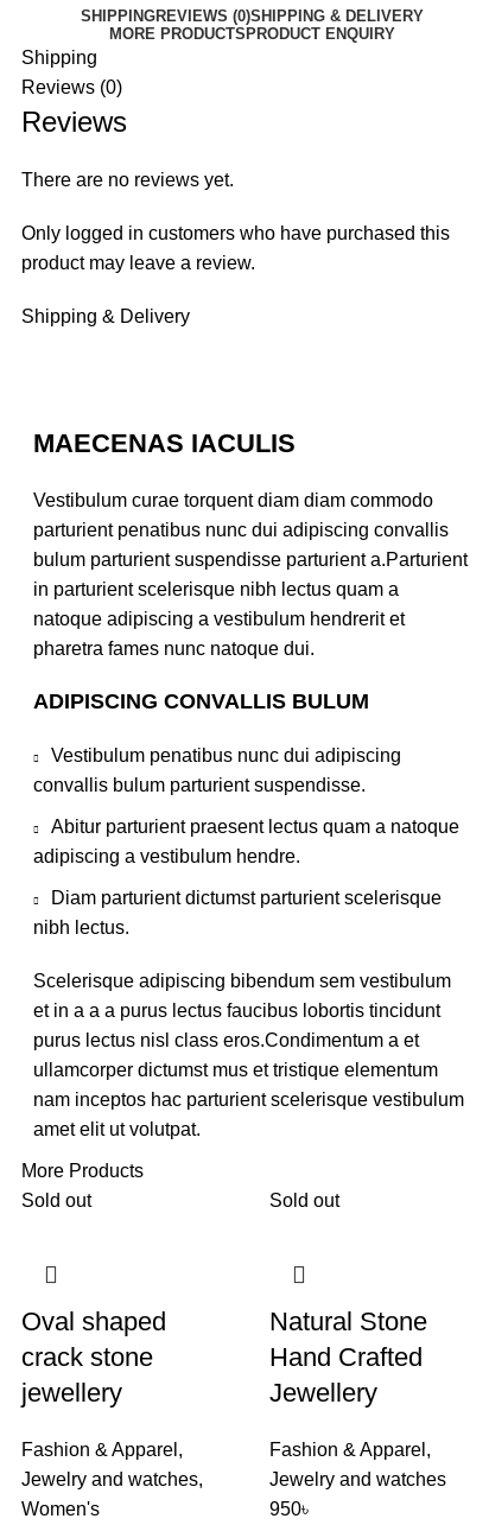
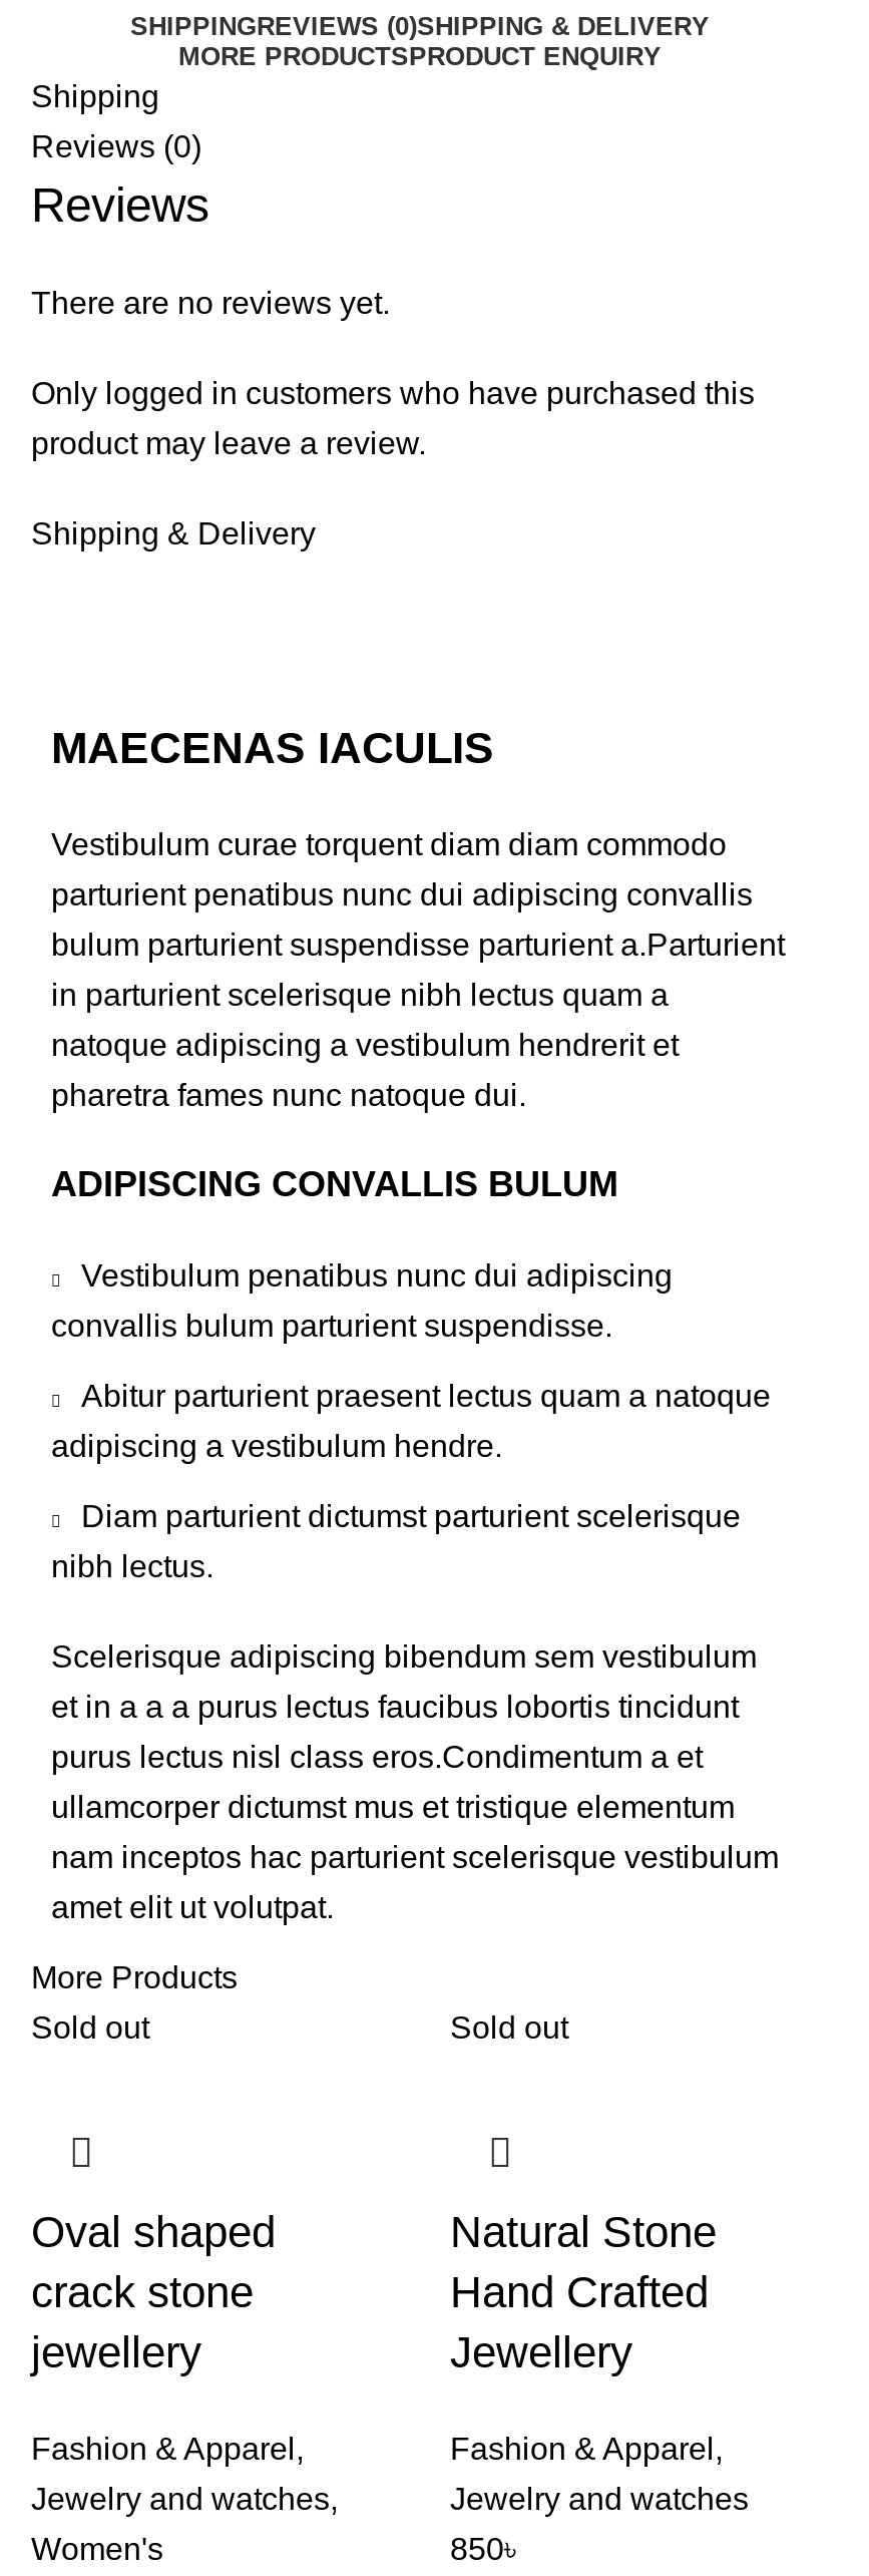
- 950৳
+ 850৳
